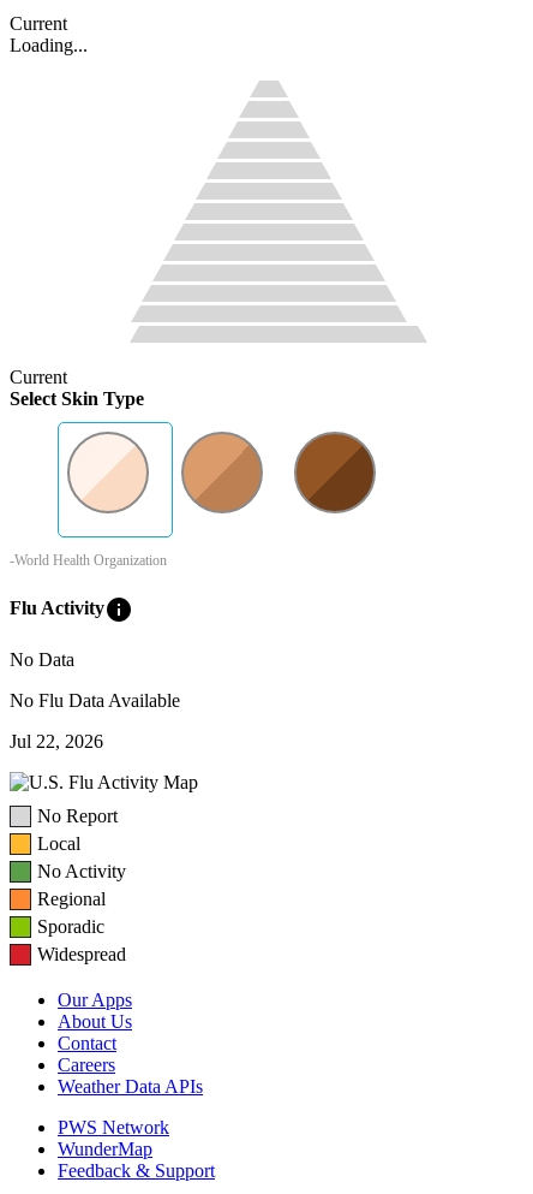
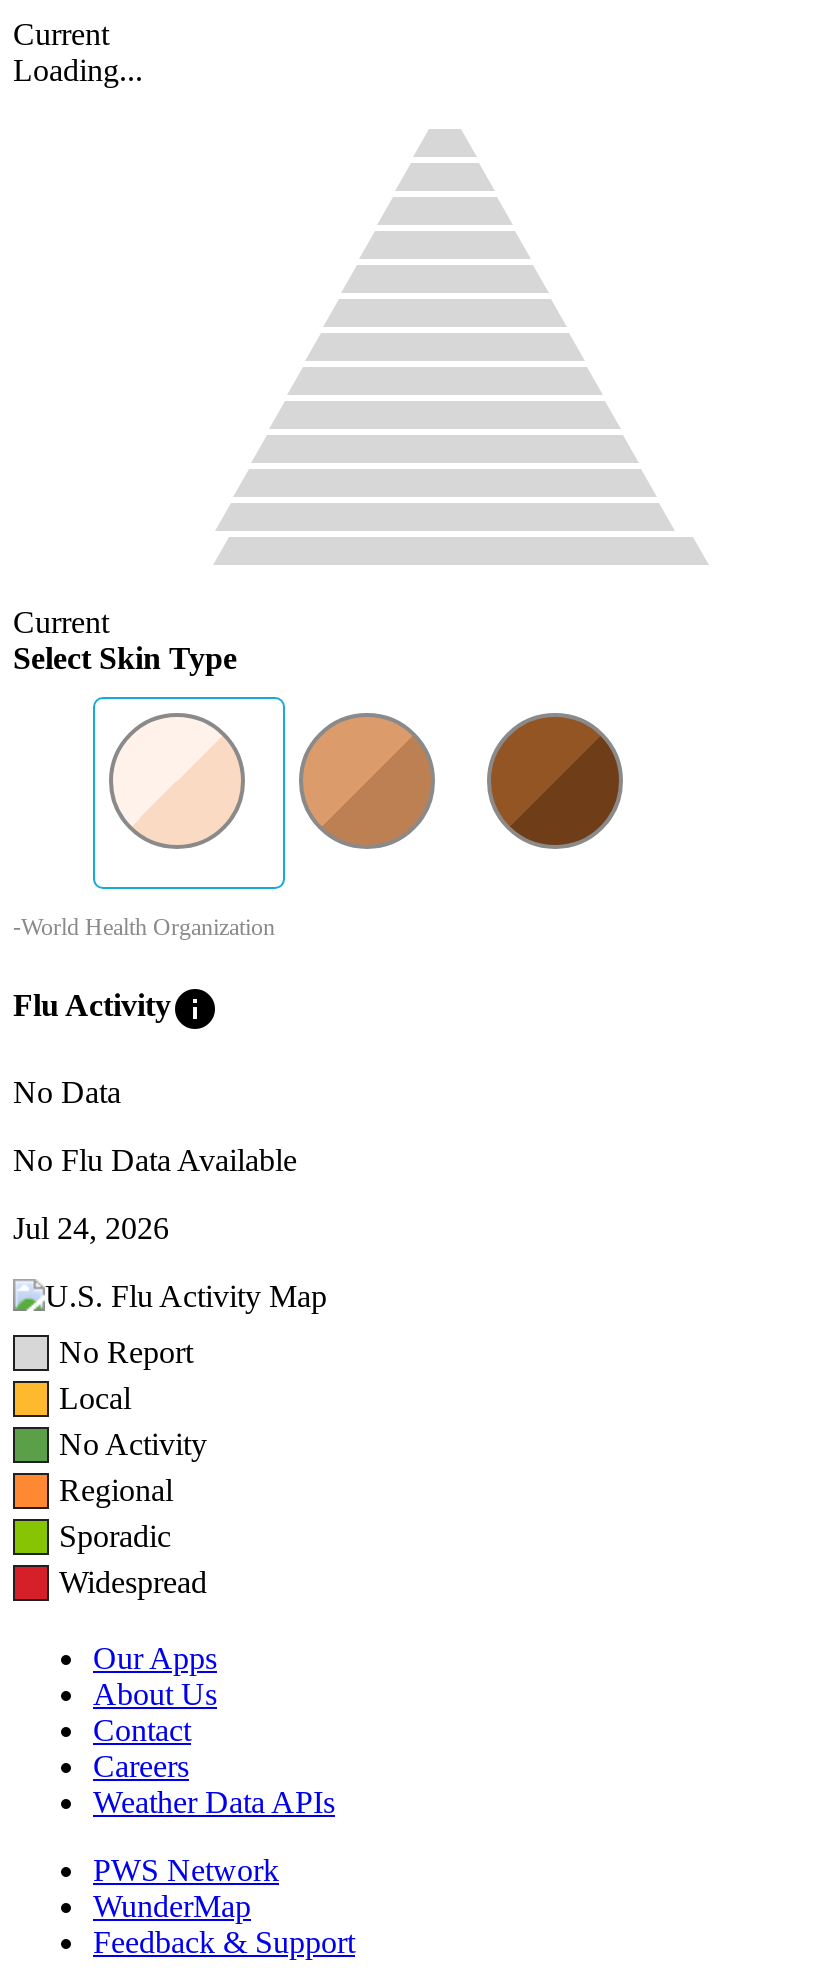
- Jul 22, 2026
+ Jul 24, 2026
